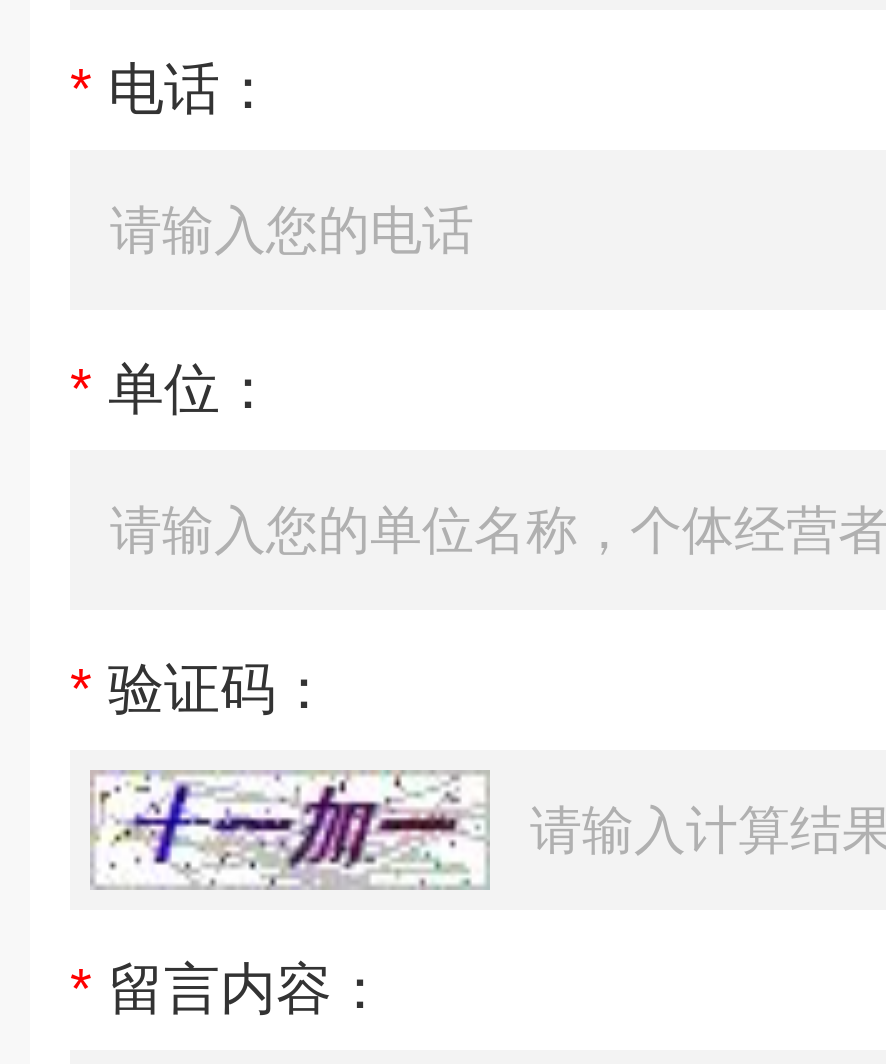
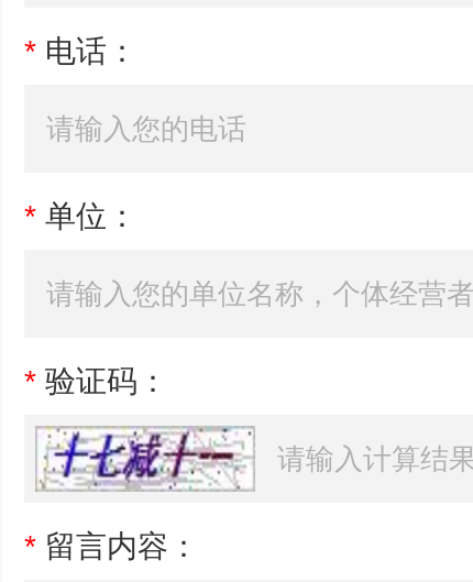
- [image]
+ [image]
